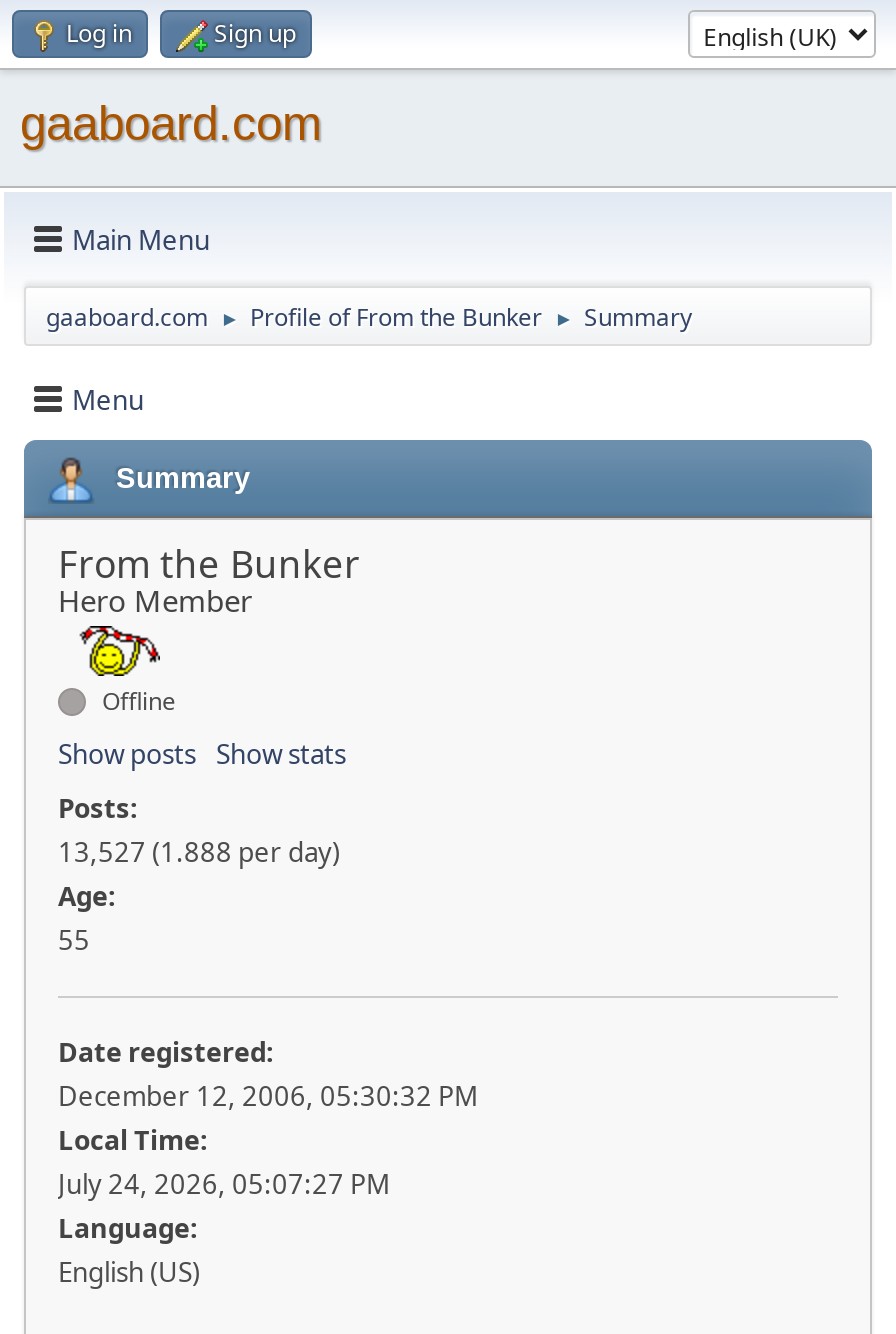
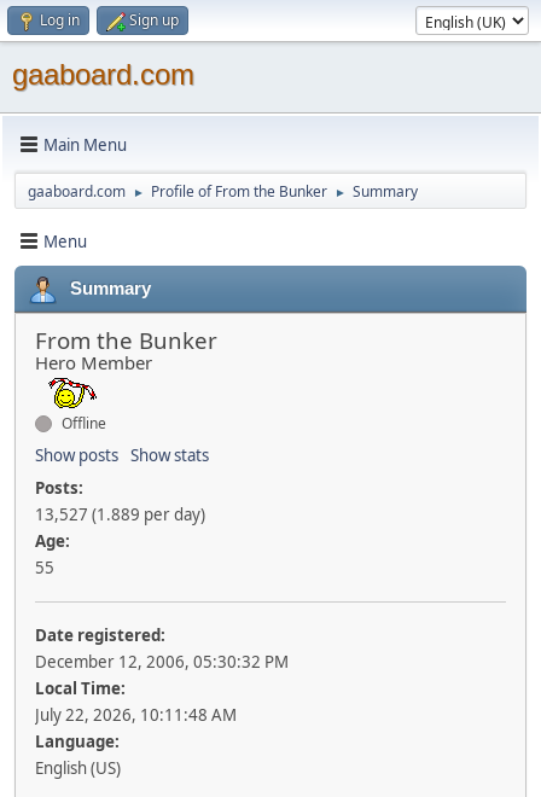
- 13,527 (1.888 per day)
+ 13,527 (1.889 per day)

- July 24, 2026, 05:07:27 PM
+ July 22, 2026, 10:11:48 AM
